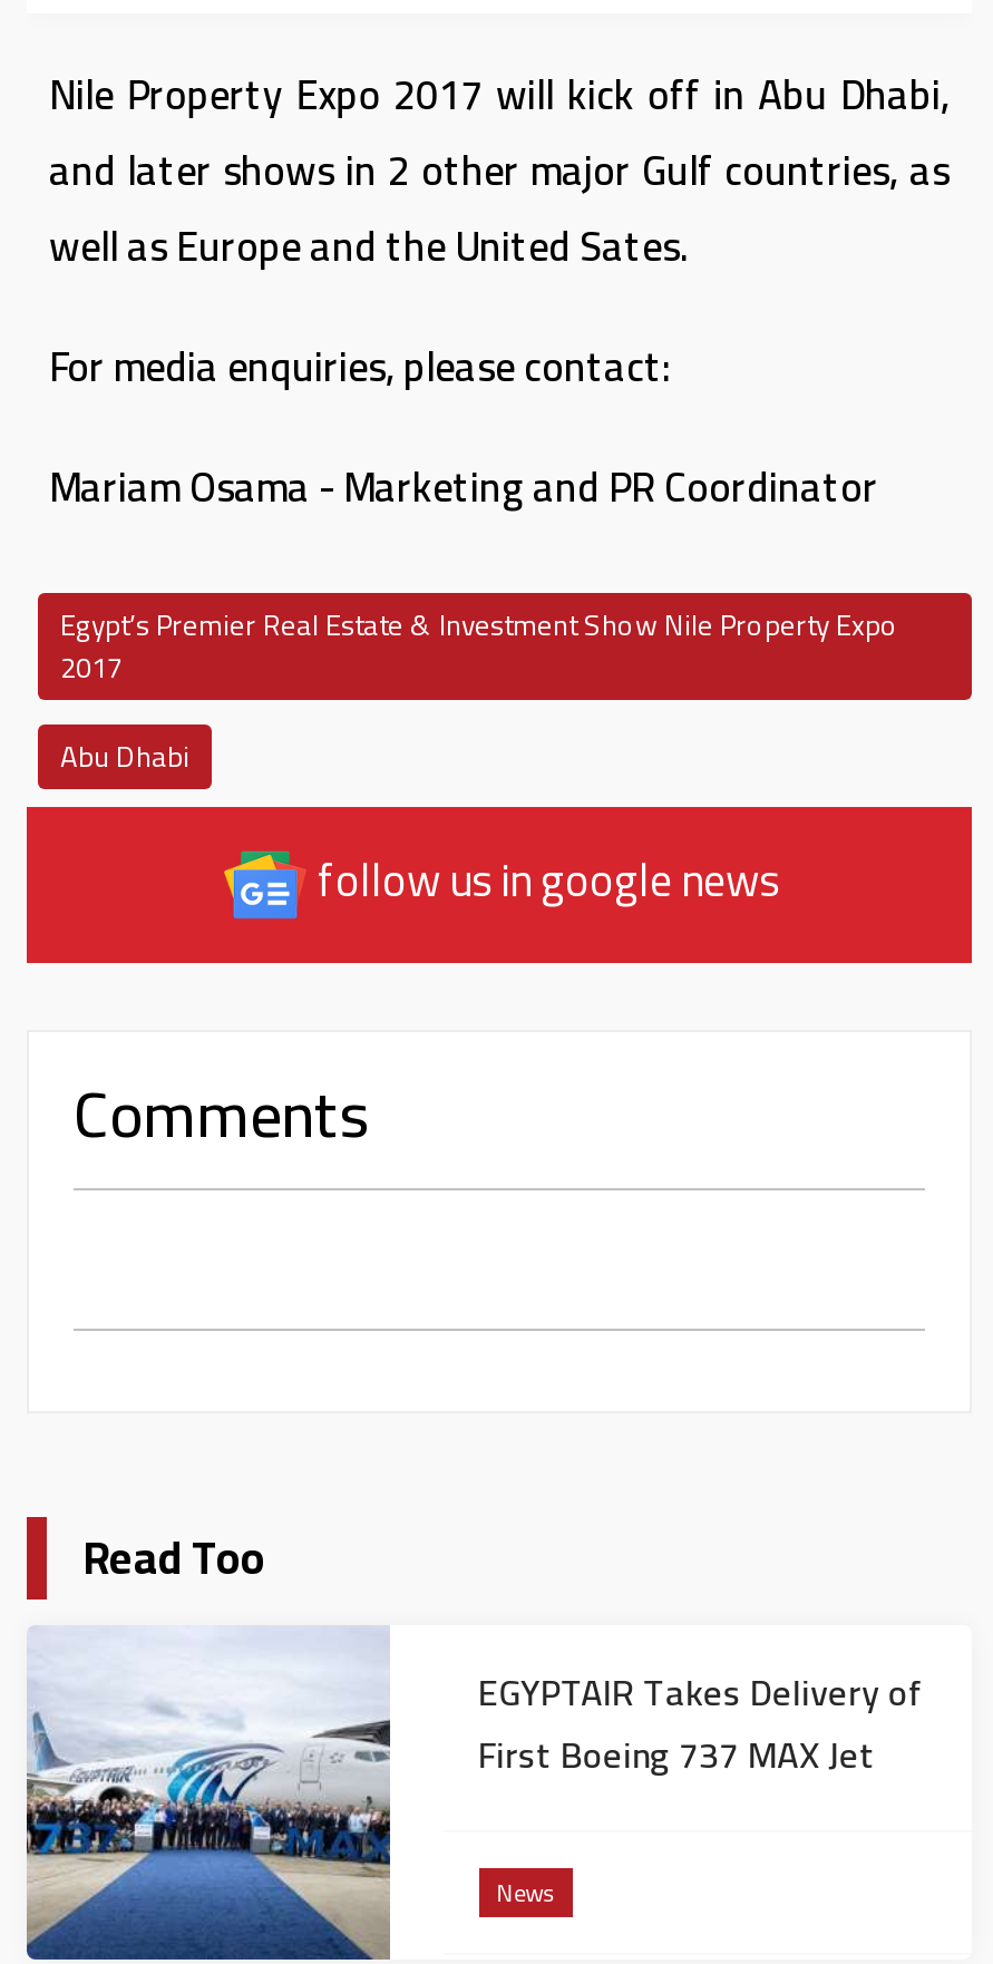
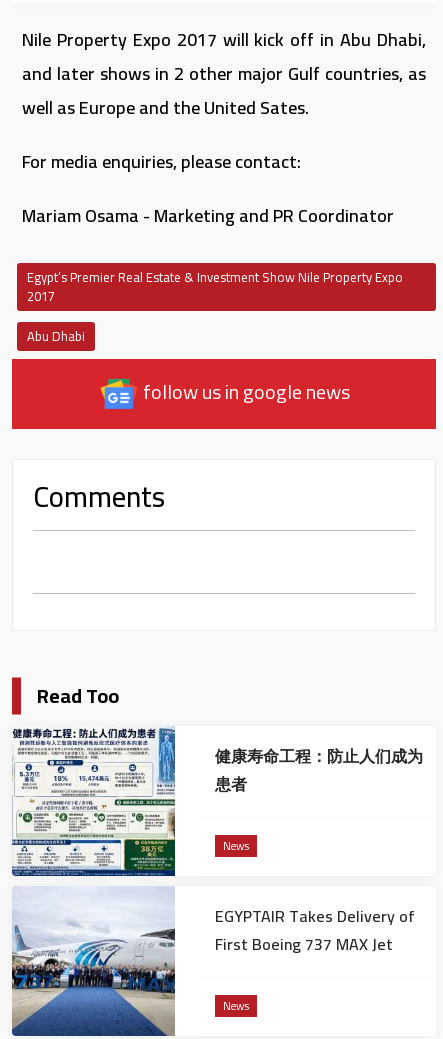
+ [image]
+ 健康寿命工程：防止人们成为
+ 患者
+ News
